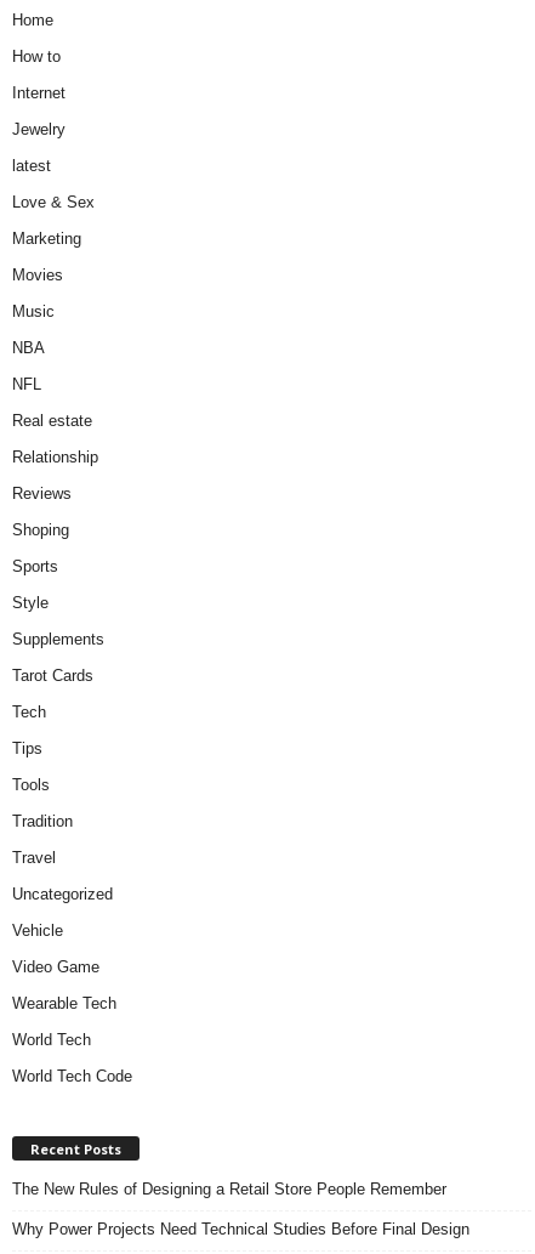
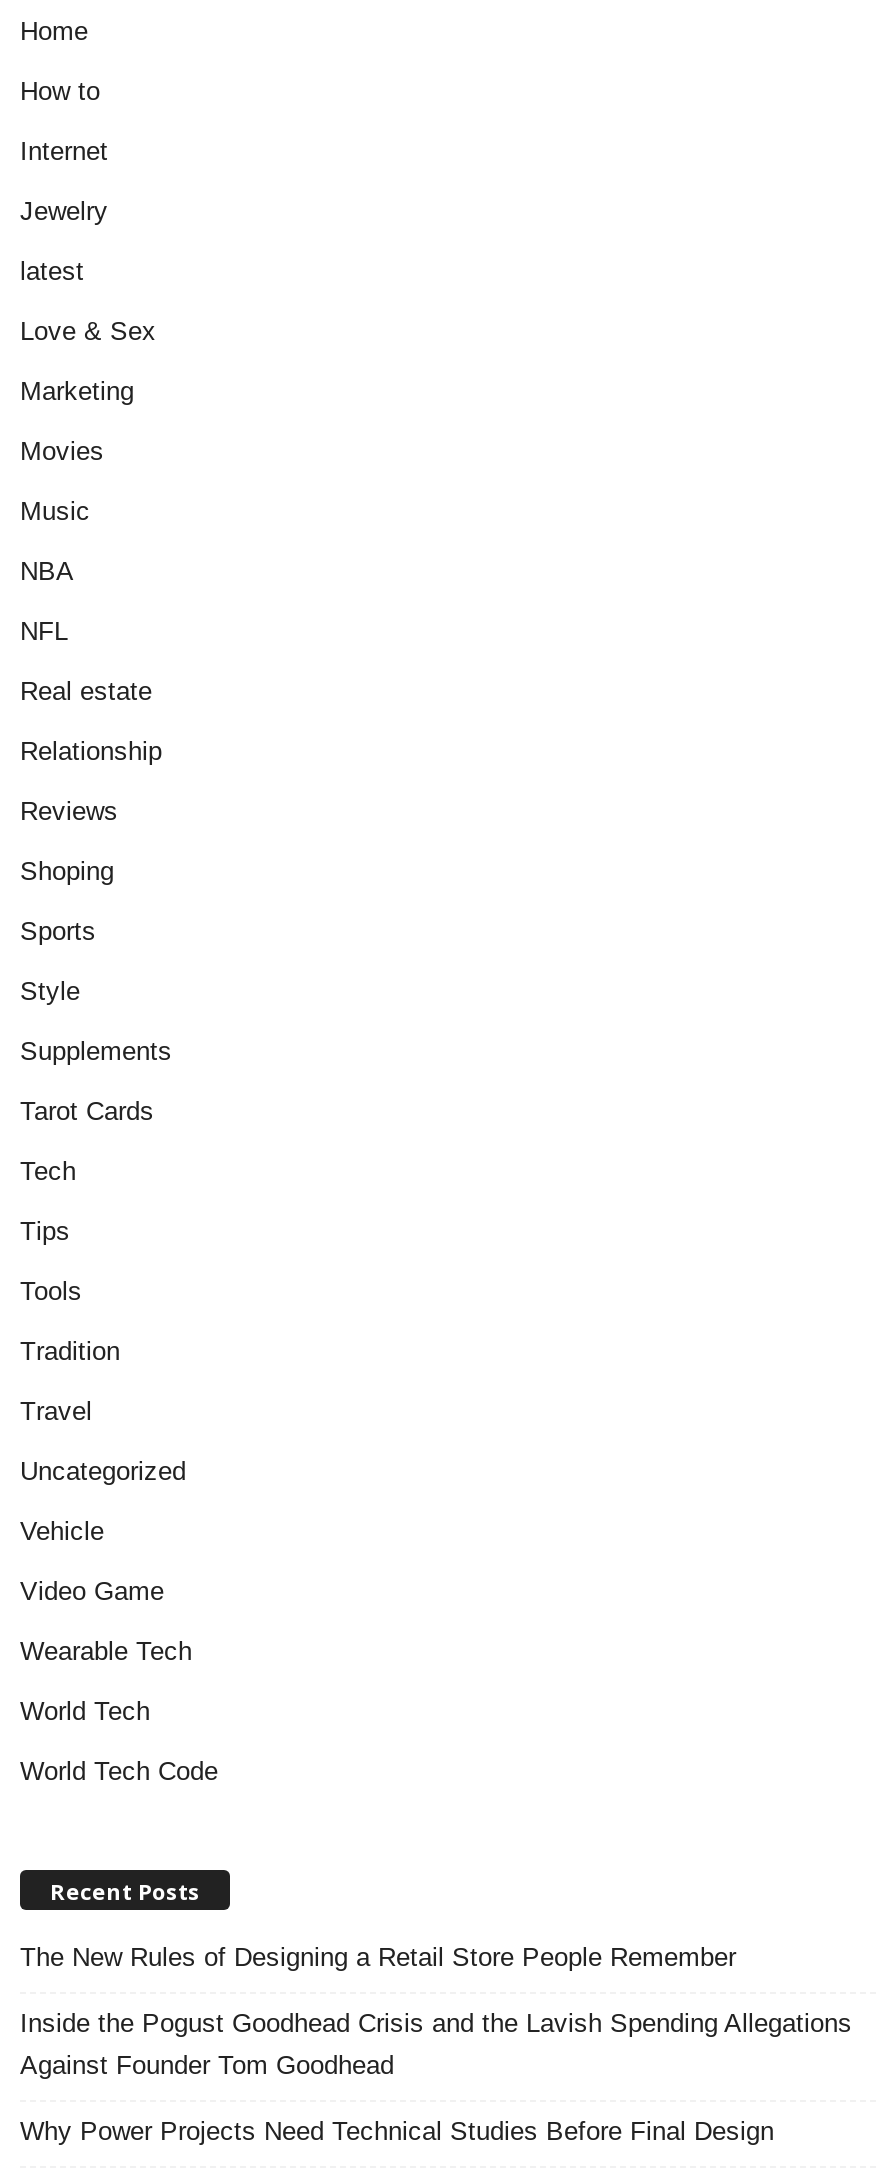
+ Inside the Pogust Goodhead Crisis and the Lavish Spending Allegations
+ Against Founder Tom Goodhead
